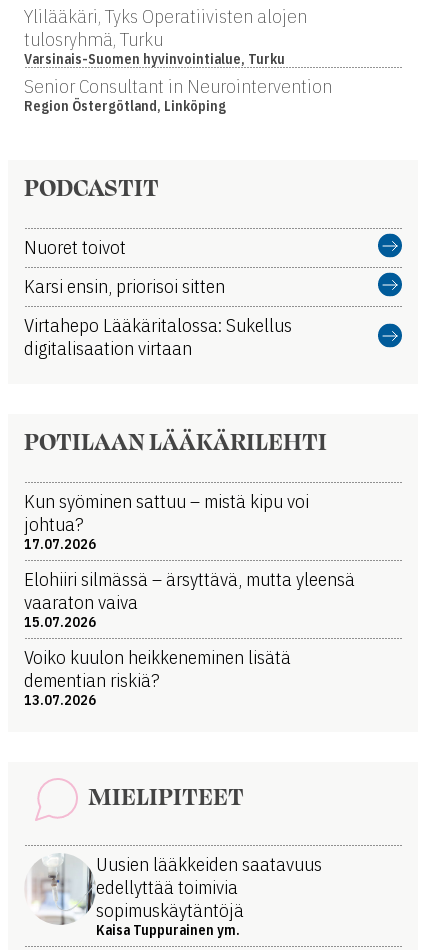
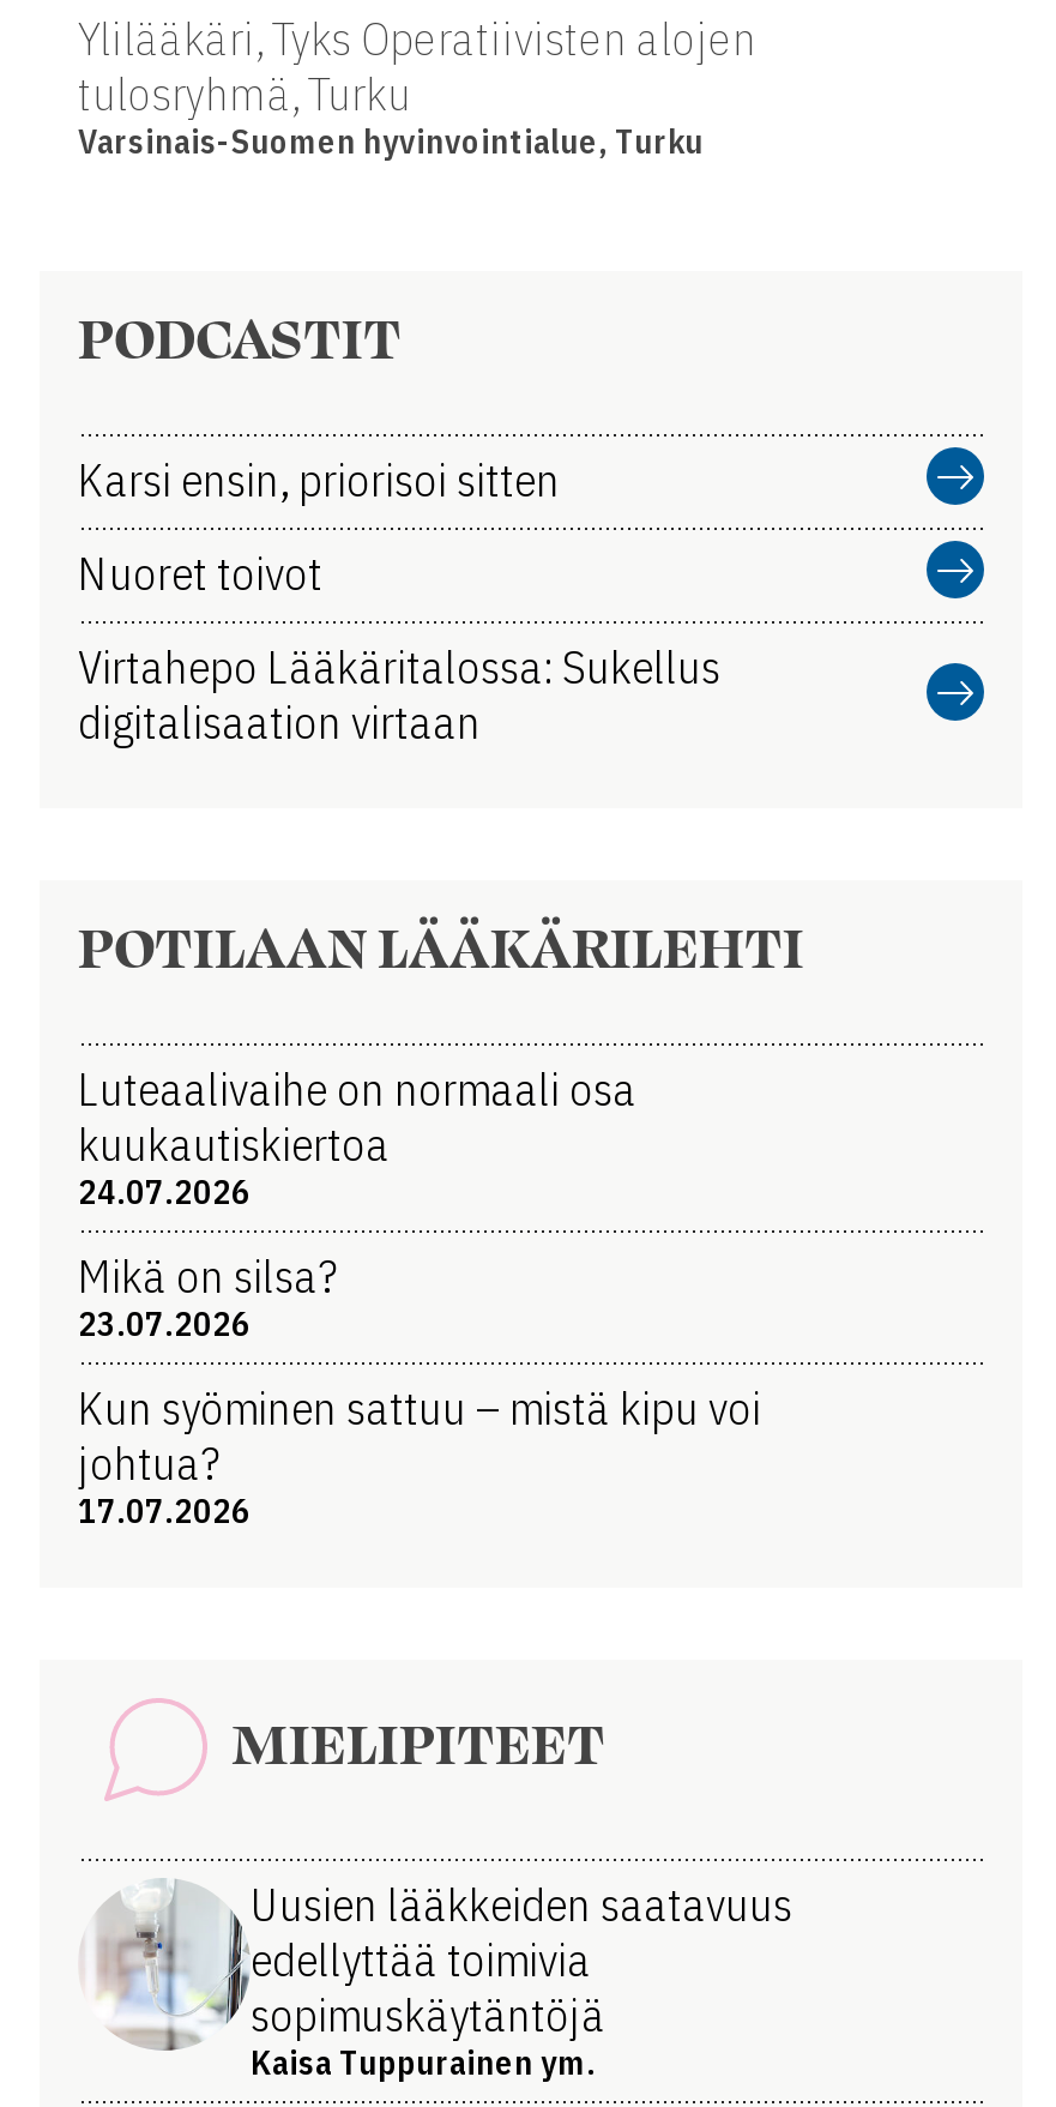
- Senior Consultant in Neurointervention
- Region Östergötland, Linköping

moved up: Karsi ensin, priorisoi sitten

+ Luteaalivaihe on normaali osa
+ kuukautiskiertoa
+ 24.07.2026
+ Mikä on silsa?
+ 23.07.2026

moved down: Kun syöminen sattuu – mistä kipu voi | johtua? | 17.07.2026

- Elohiiri silmässä – ärsyttävä, mutta yleensä
- vaaraton vaiva
- 15.07.2026
- Voiko kuulon heikkeneminen lisätä
- dementian riskiä?
- 13.07.2026
